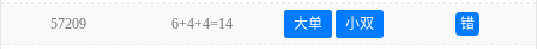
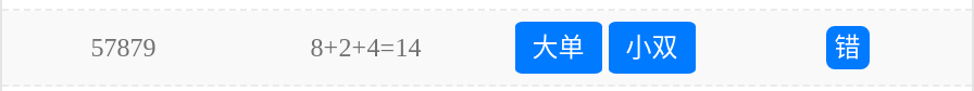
- 57209
+ 57879

- 6+4+4=14
+ 8+2+4=14
